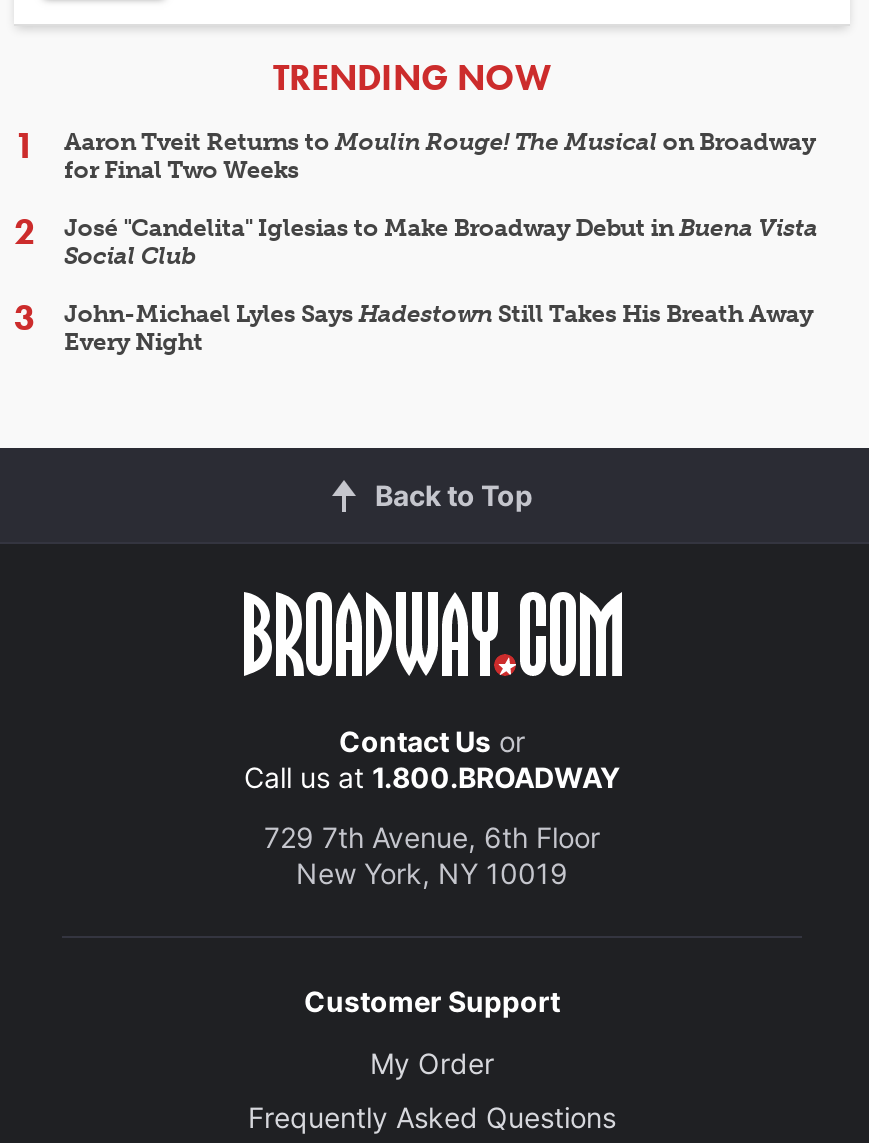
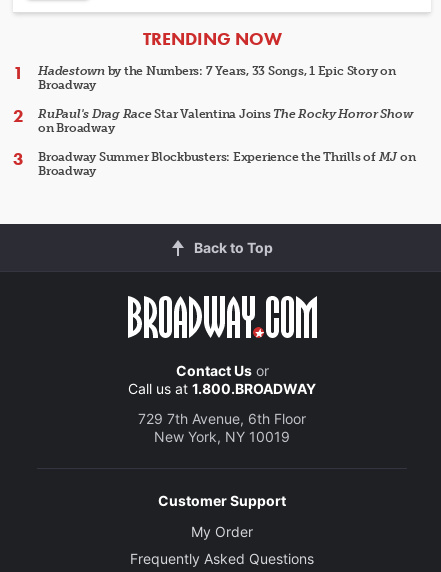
- Aaron Tveit Returns to Moulin Rouge! The Musical on Broadway
- for Final Two Weeks
+ Hadestown by the Numbers: 7 Years, 33 Songs, 1 Epic Story on
+ Broadway

- José "Candelita" Iglesias to Make Broadway Debut in Buena Vista
- Social Club
+ RuPaul's Drag Race Star Valentina Joins The Rocky Horror Show
+ on Broadway

- John-Michael Lyles Says Hadestown Still Takes His Breath Away
- Every Night
+ Broadway Summer Blockbusters: Experience the Thrills of MJ on
+ Broadway
